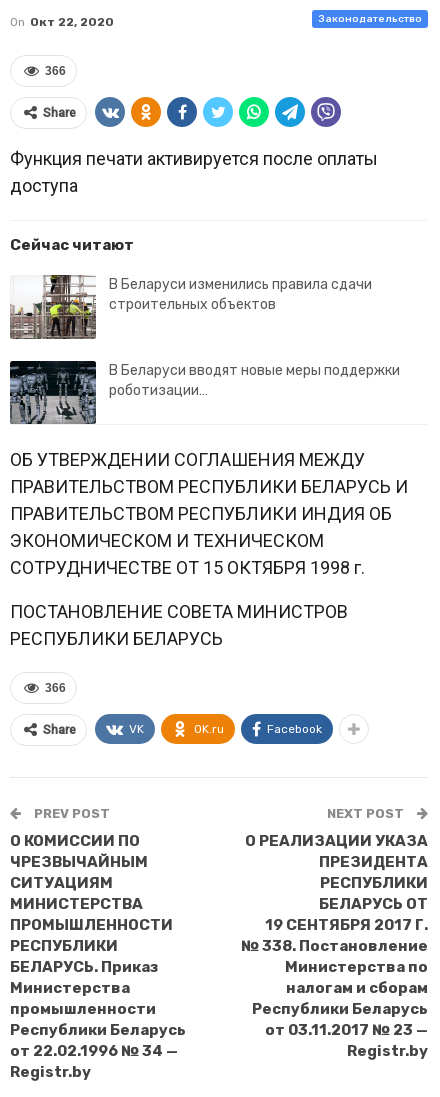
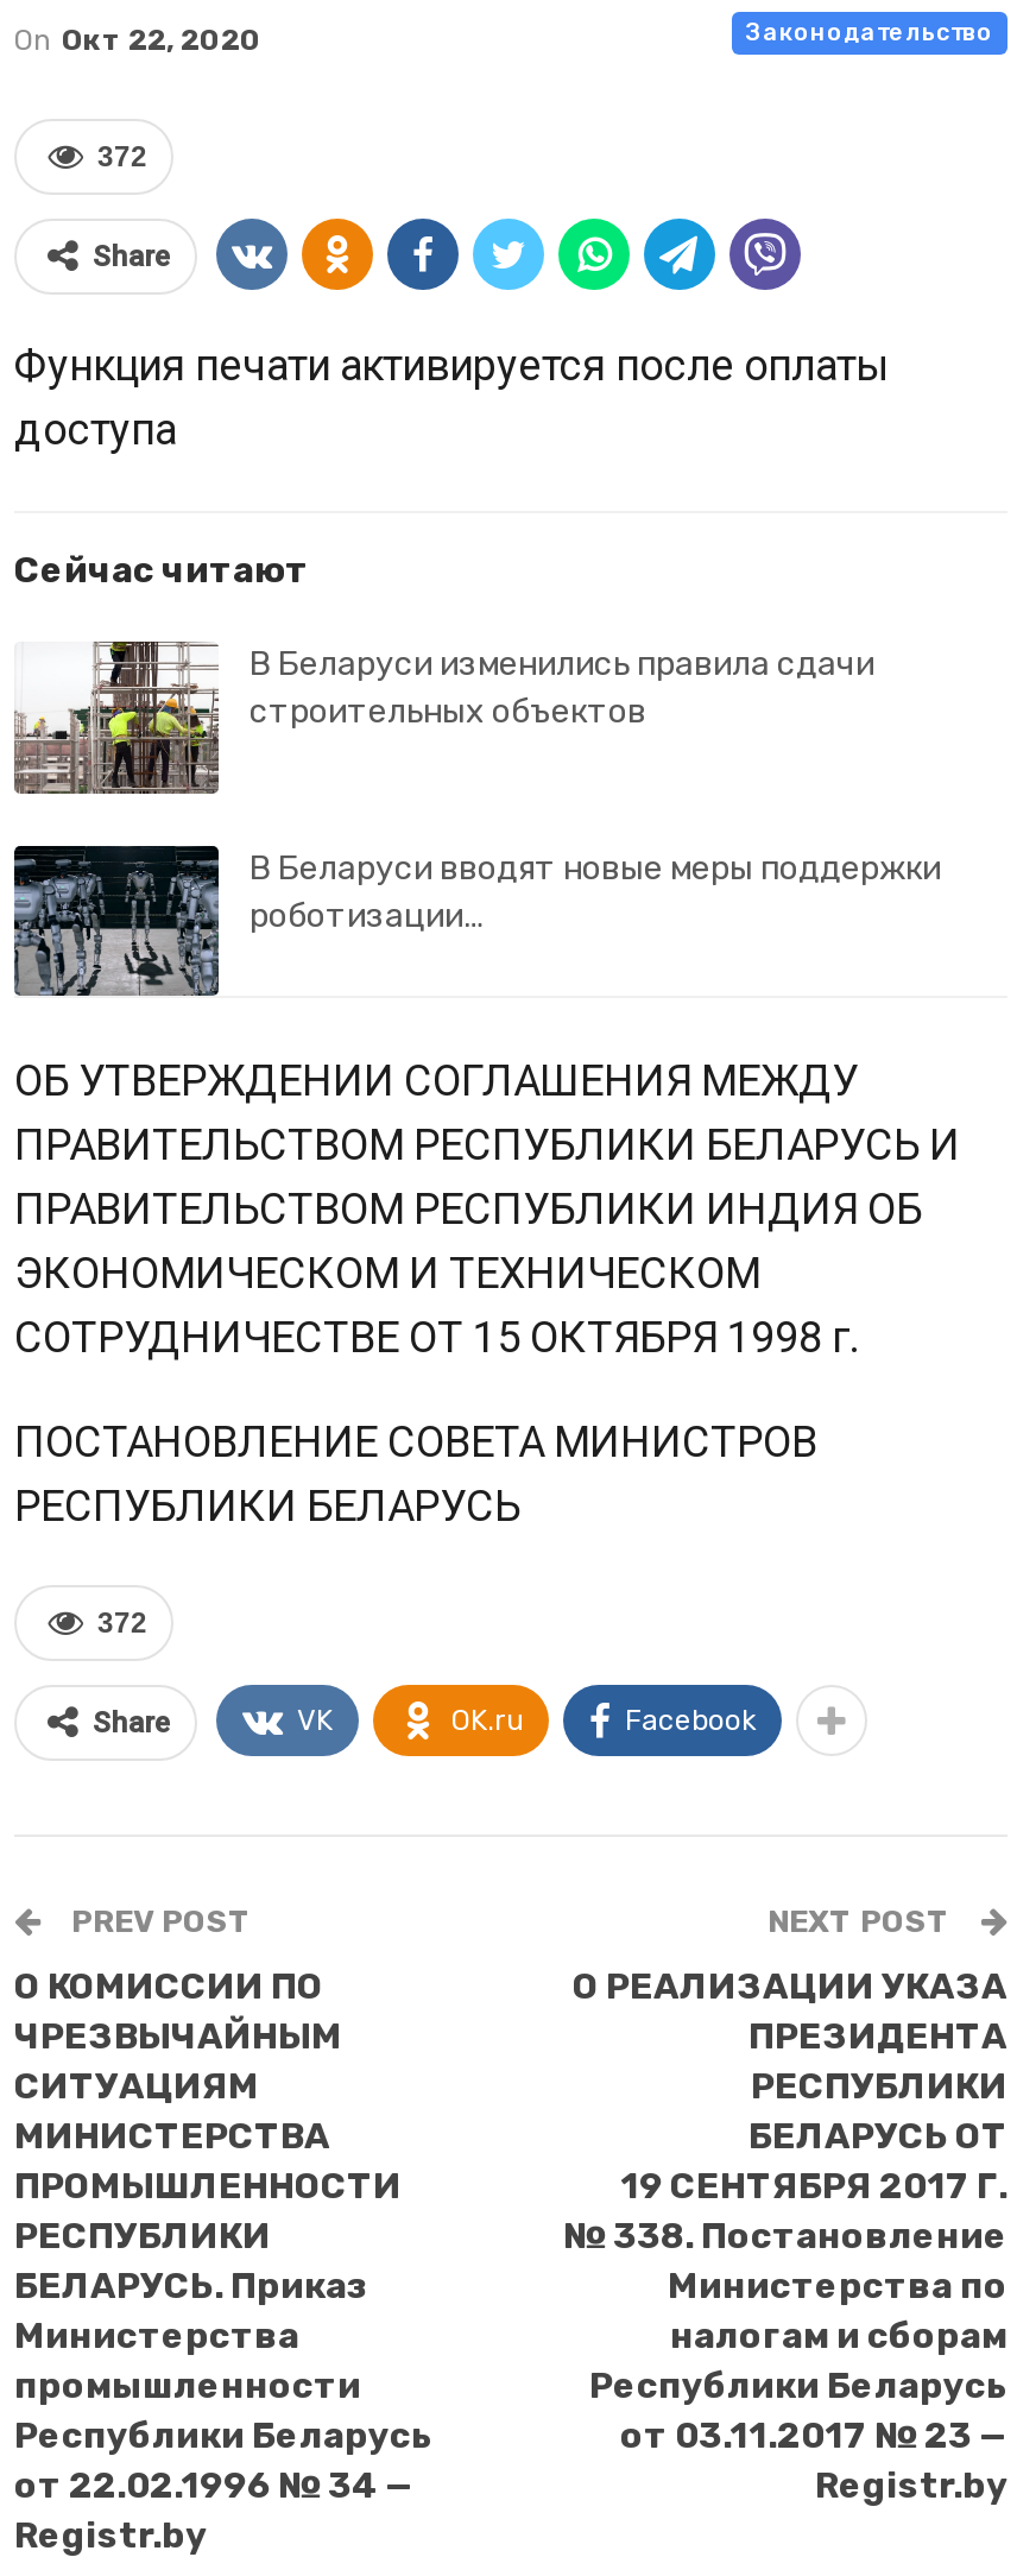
- 366
+ 372

- 366
+ 372
